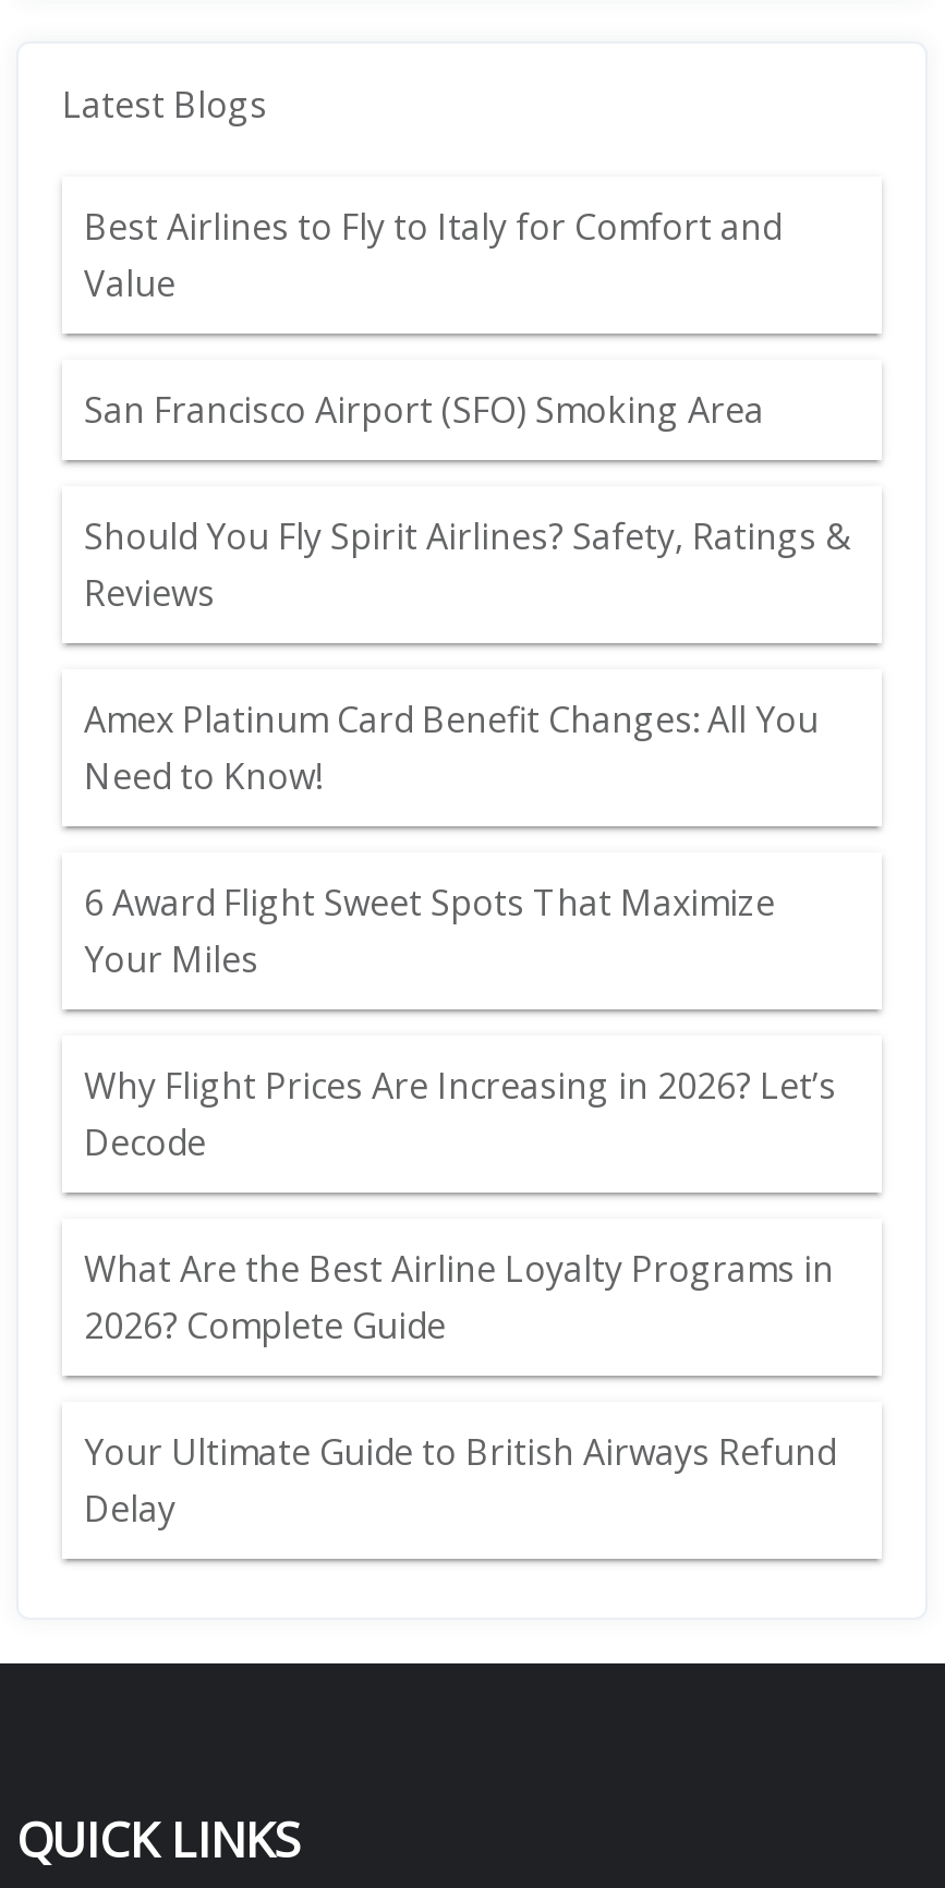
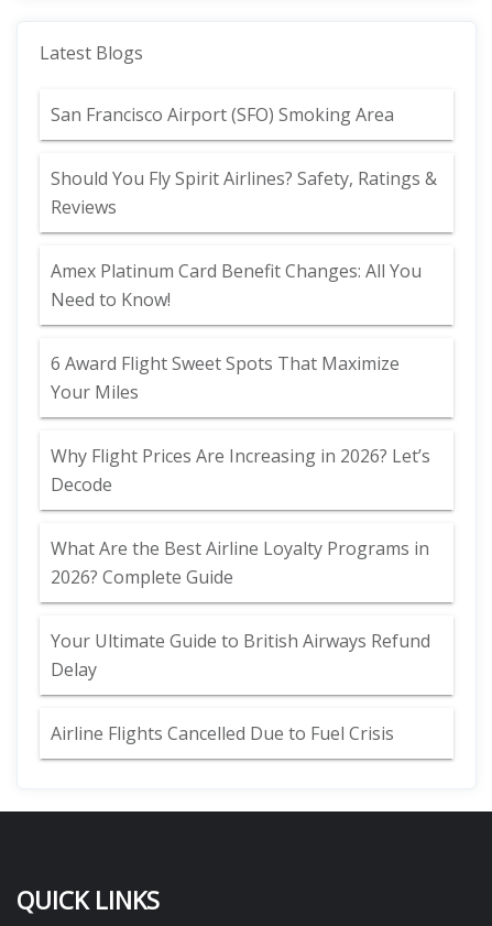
- Best Airlines to Fly to Italy for Comfort and
- Value

moved up: San Francisco Airport (SFO) Smoking Area | Should You Fly Spirit Airlines? Safety, Ratings & | Reviews | ... | Your Ultimate Guide to British Airways Refund | Delay

+ Airline Flights Cancelled Due to Fuel Crisis
